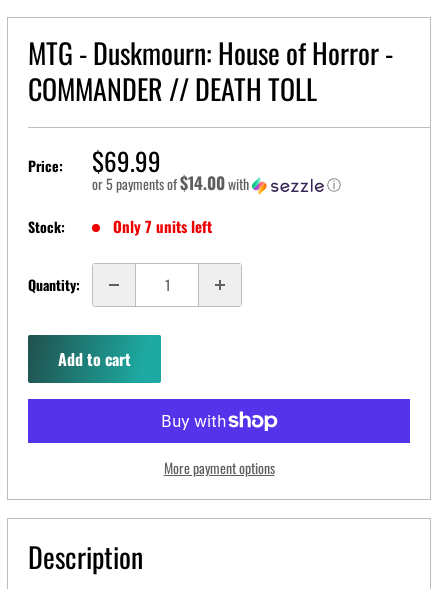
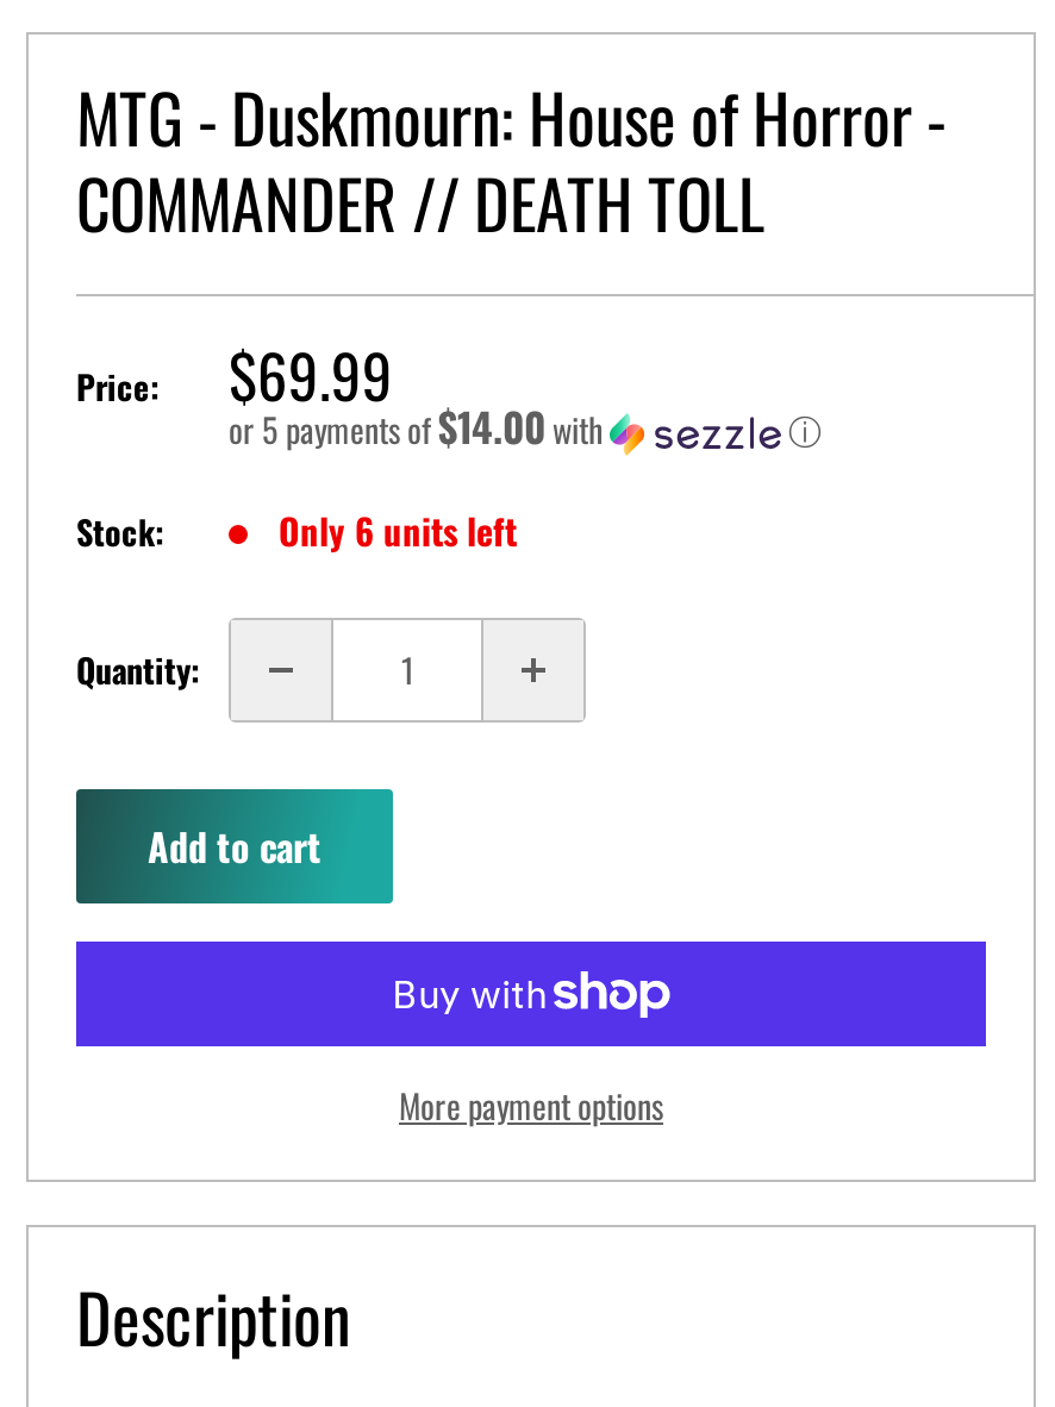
- Only 7 units left
+ Only 6 units left
